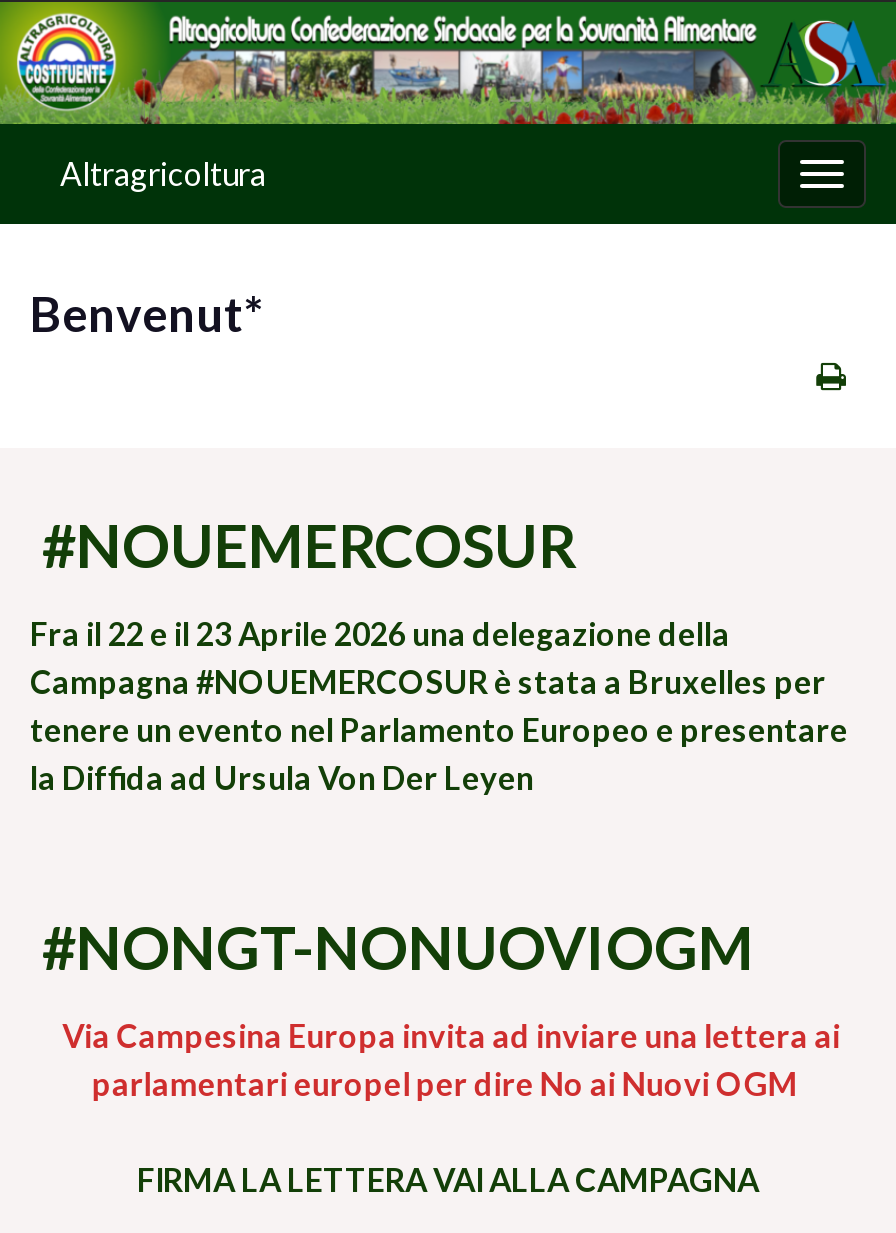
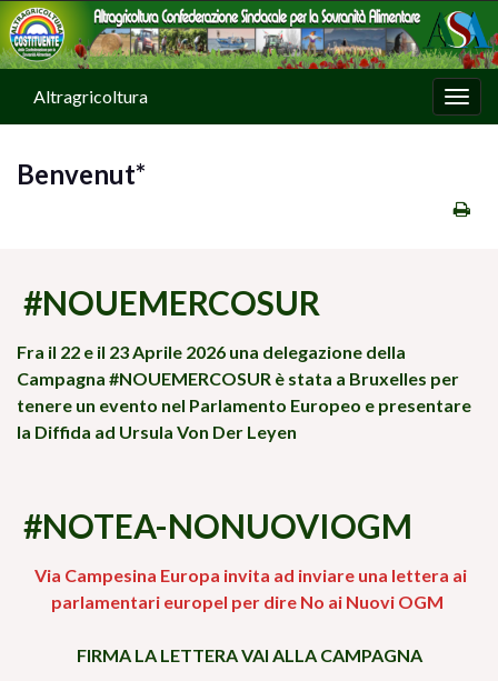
- #NONGT-NONUOVIOGM
+ #NOTEA-NONUOVIOGM
